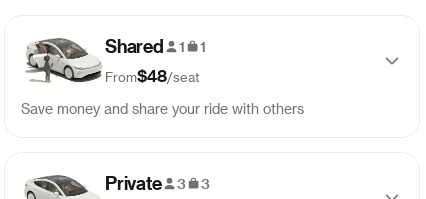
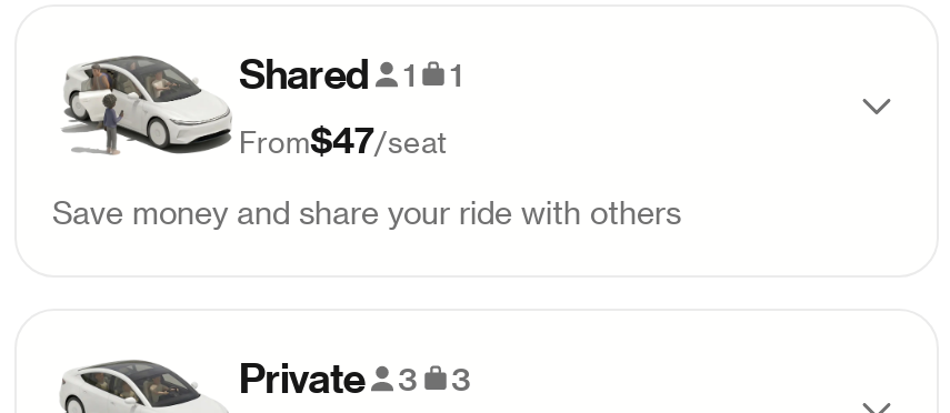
- From$48/seat
+ From$47/seat
